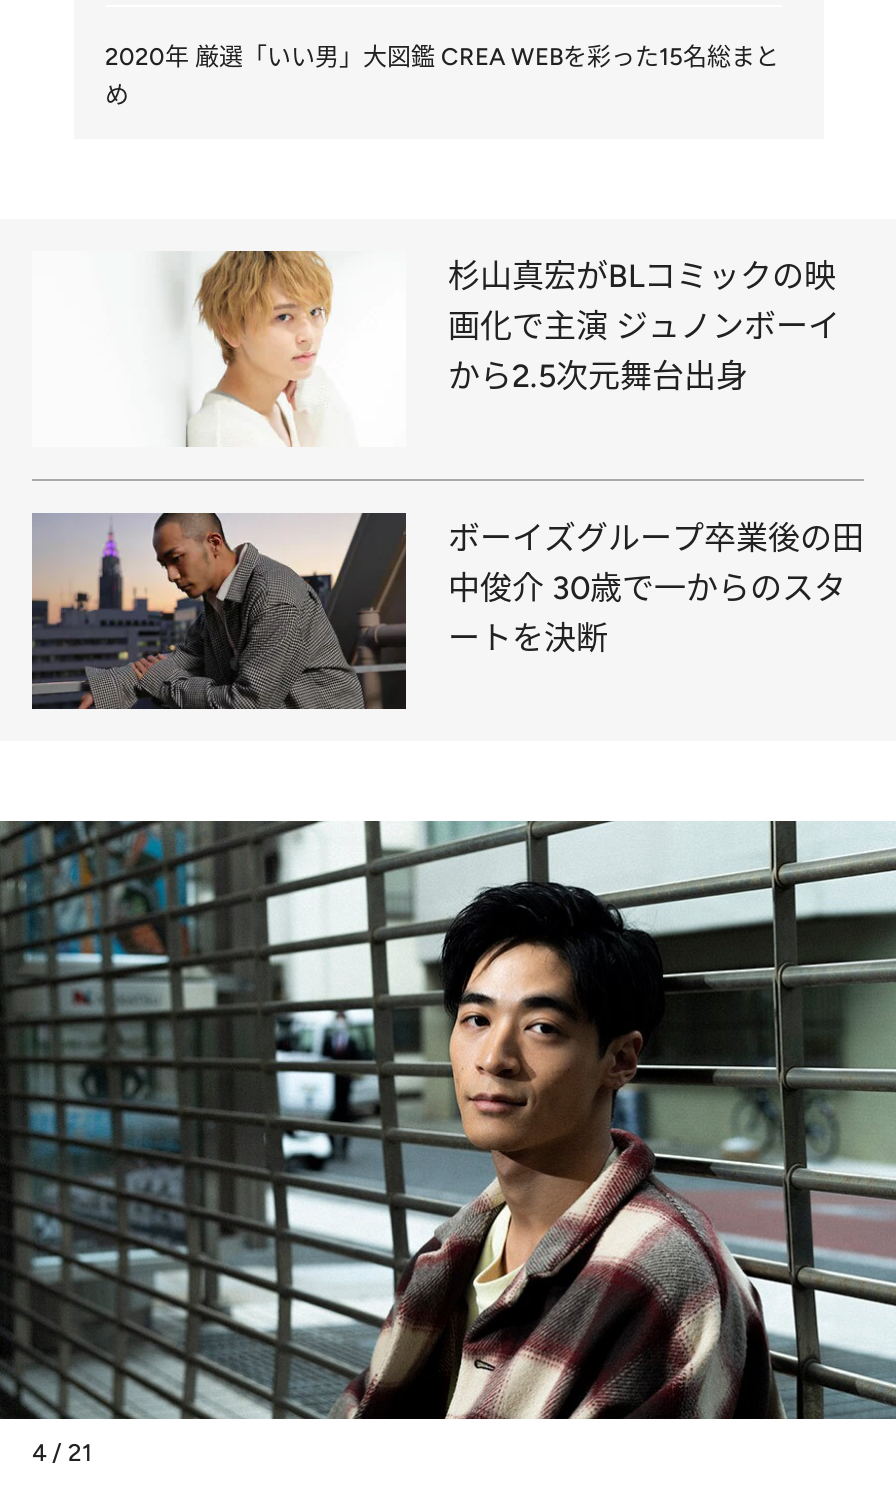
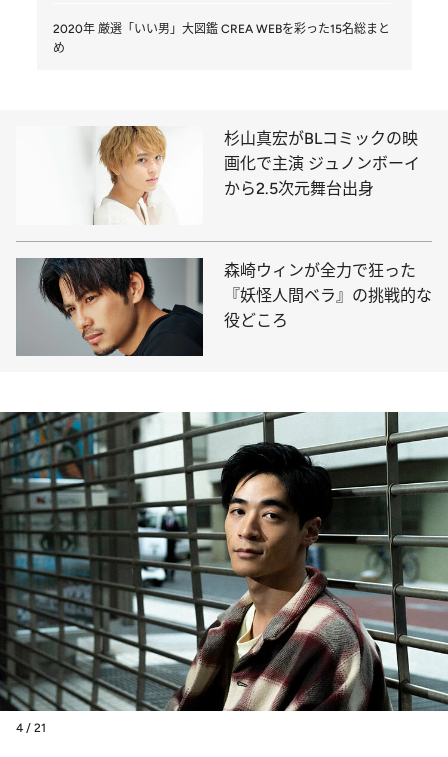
- [image]
- ボーイズグループ卒業後の田
- 中俊介 30歳で一からのスタ
- ートを決断
+ [image]
+ 森崎ウィンが全力で狂った
+ 『妖怪人間ベラ』の挑戦的な
+ 役どころ
